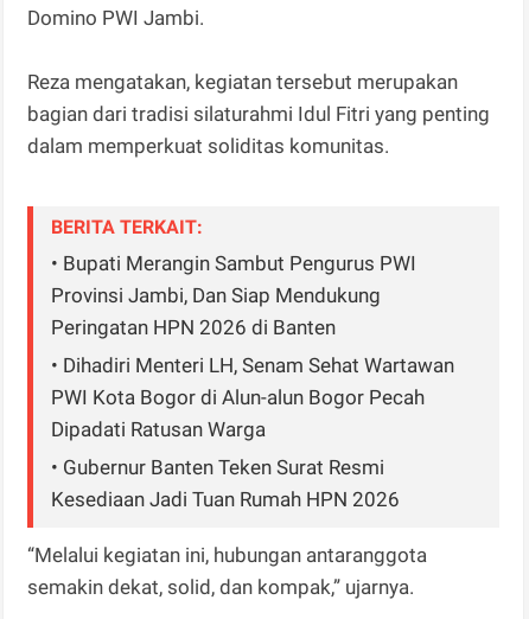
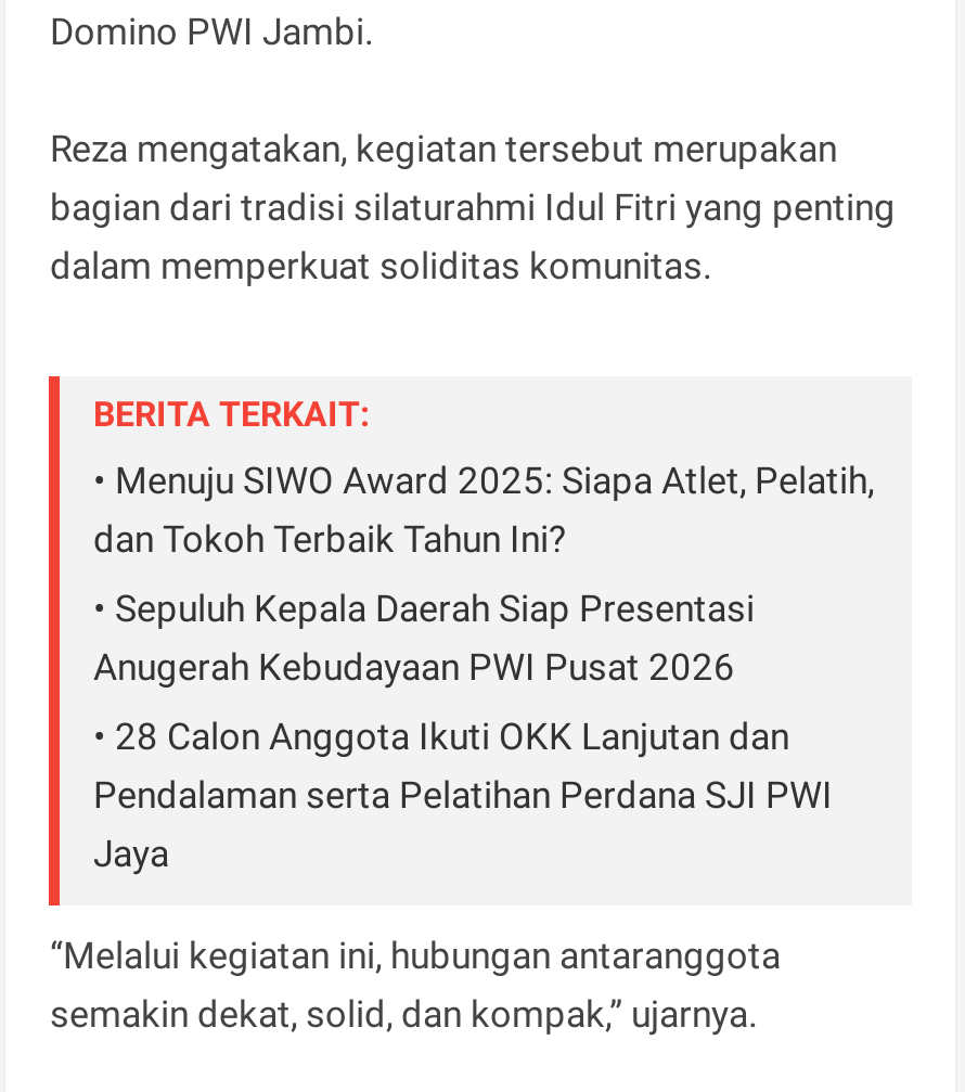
- • Bupati Merangin Sambut Pengurus PWI
- Provinsi Jambi, Dan Siap Mendukung
- Peringatan HPN 2026 di Banten
+ • Menuju SIWO Award 2025: Siapa Atlet, Pelatih,
+ dan Tokoh Terbaik Tahun Ini?

- • Dihadiri Menteri LH, Senam Sehat Wartawan
- PWI Kota Bogor di Alun-alun Bogor Pecah
- Dipadati Ratusan Warga
+ • Sepuluh Kepala Daerah Siap Presentasi
+ Anugerah Kebudayaan PWI Pusat 2026

- • Gubernur Banten Teken Surat Resmi
- Kesediaan Jadi Tuan Rumah HPN 2026
+ • 28 Calon Anggota Ikuti OKK Lanjutan dan
+ Pendalaman serta Pelatihan Perdana SJI PWI
+ Jaya
